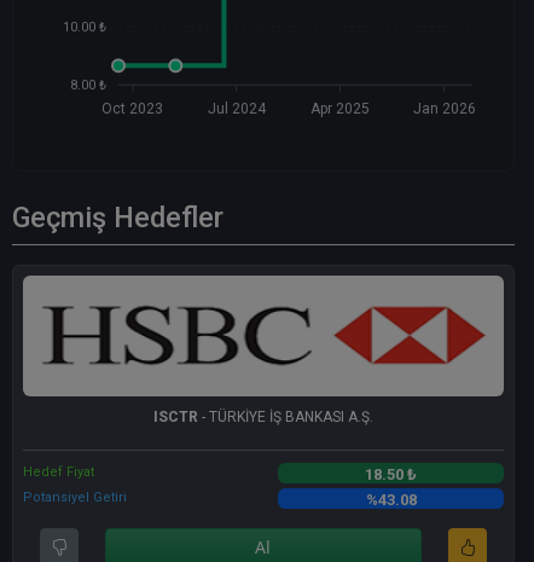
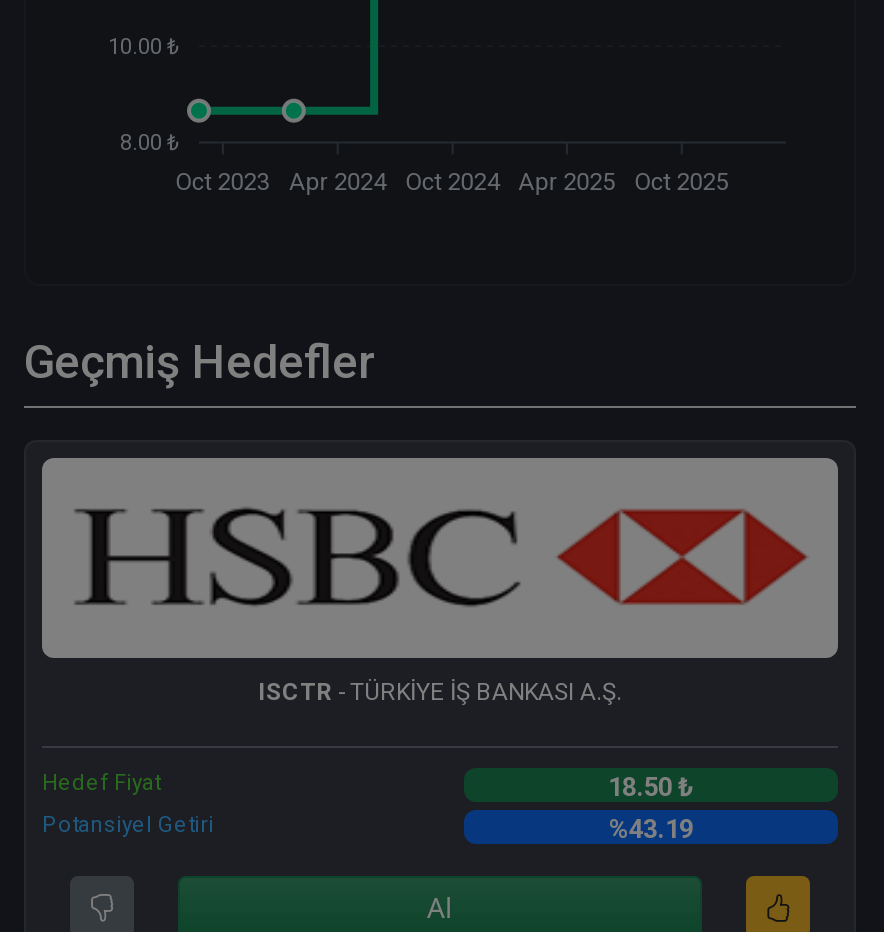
- Jul 2024
+ Apr 2024
+ Oct 2024

- Jan 2026
+ Oct 2025

- %43.08
+ %43.19
